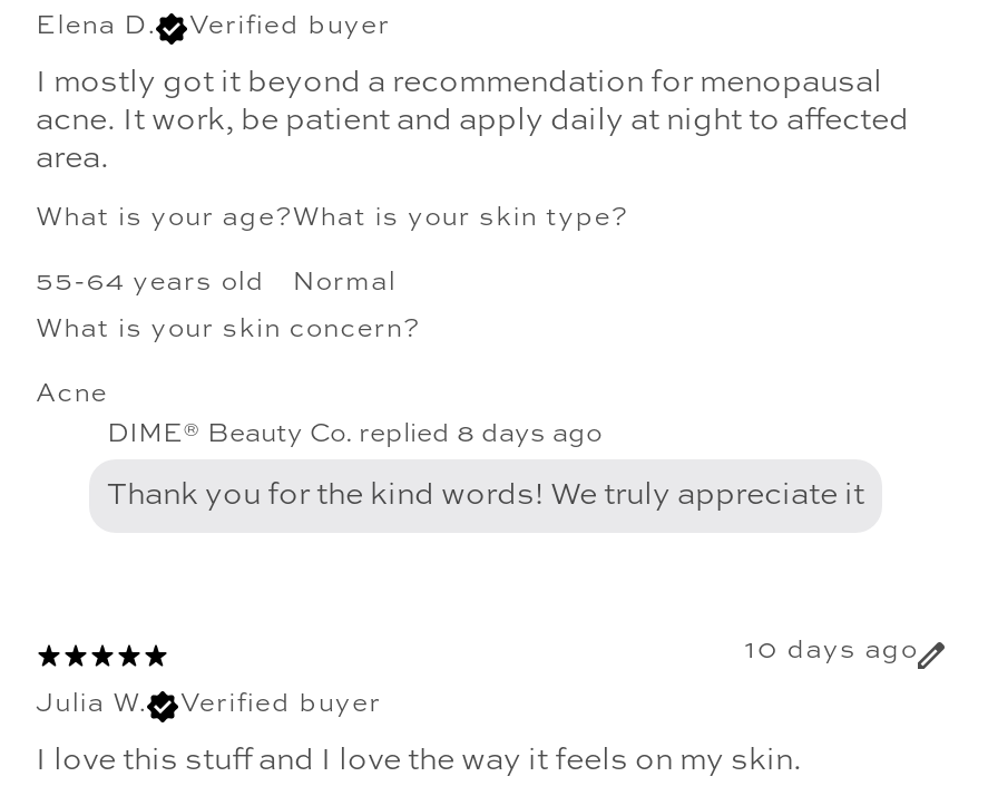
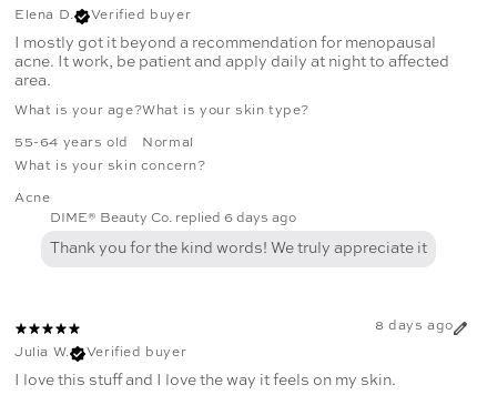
- DIME® Beauty Co. replied 8 days ago
+ DIME® Beauty Co. replied 6 days ago

- 10 days ago
+ 8 days ago
